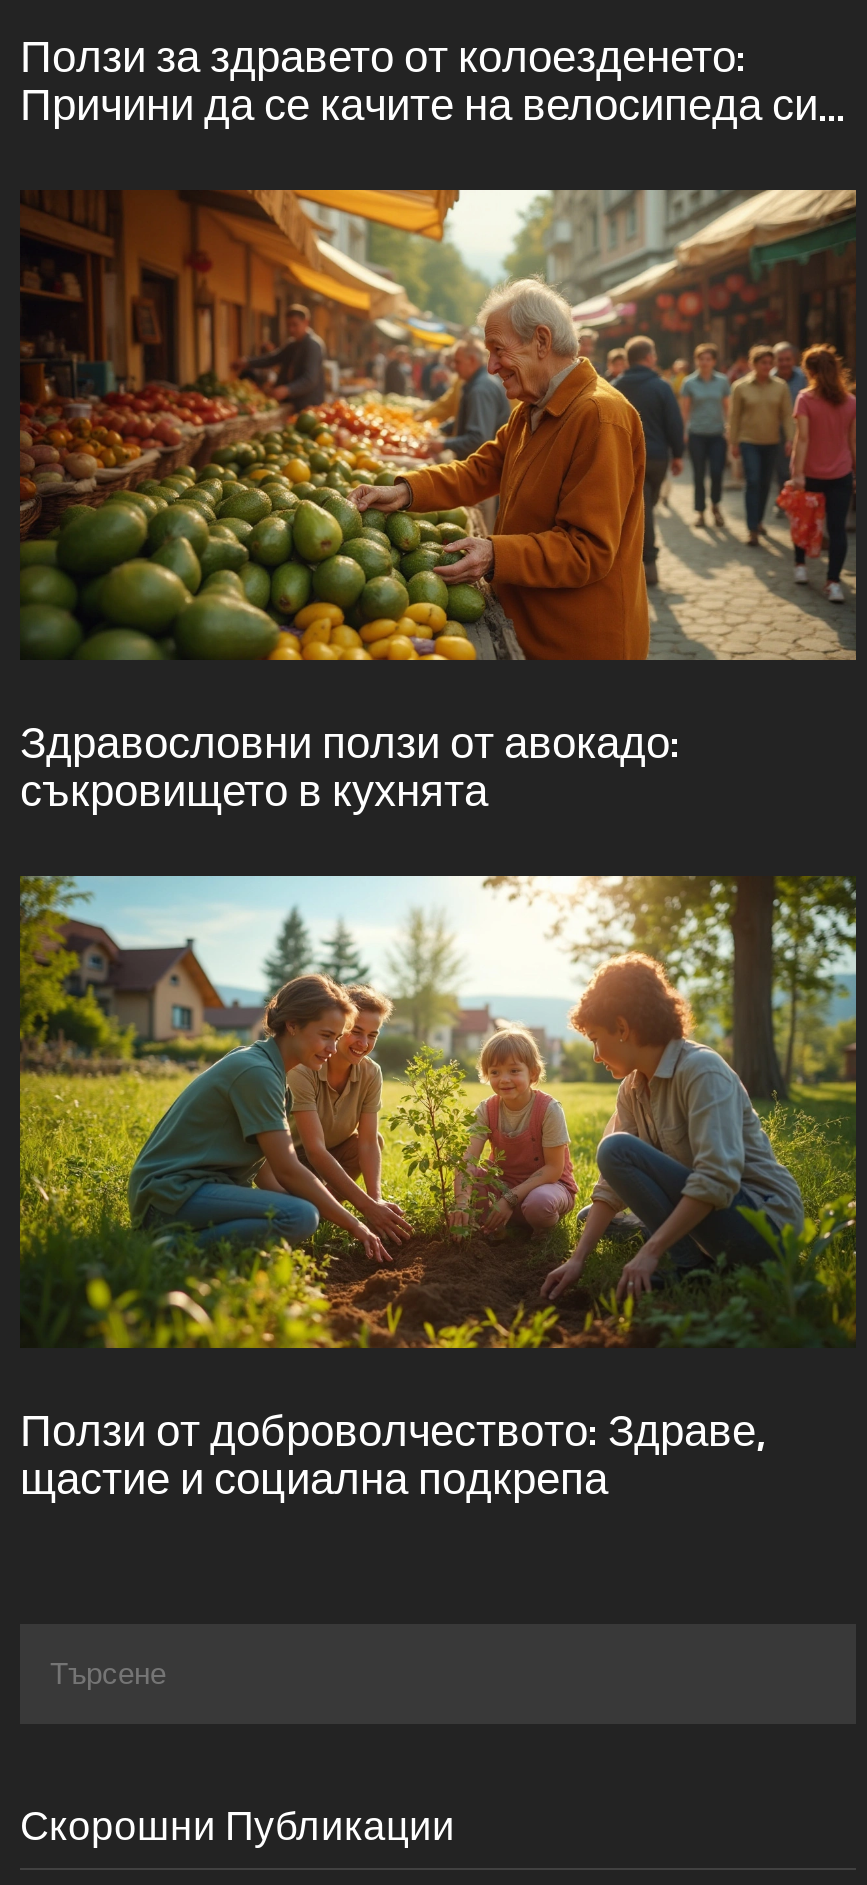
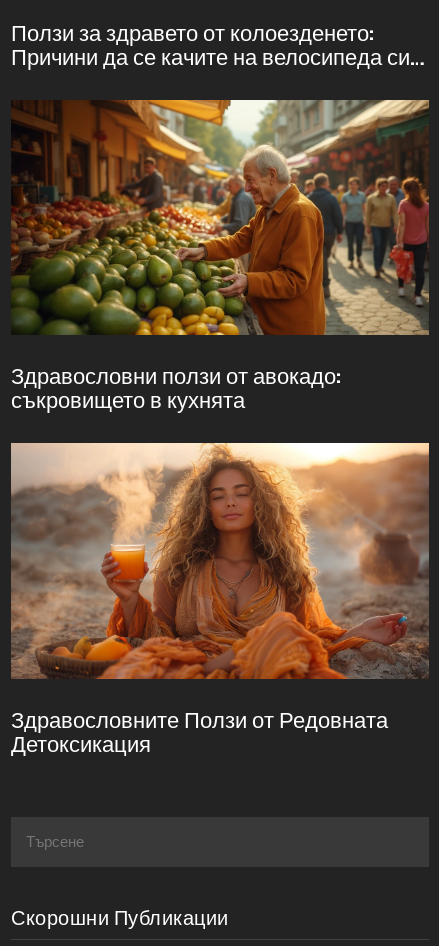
- [image]
- Ползи от доброволчеството: Здраве,
- щастие и социална подкрепа
+ [image]
+ Здравословните Ползи от Редовната
+ Детоксикация
